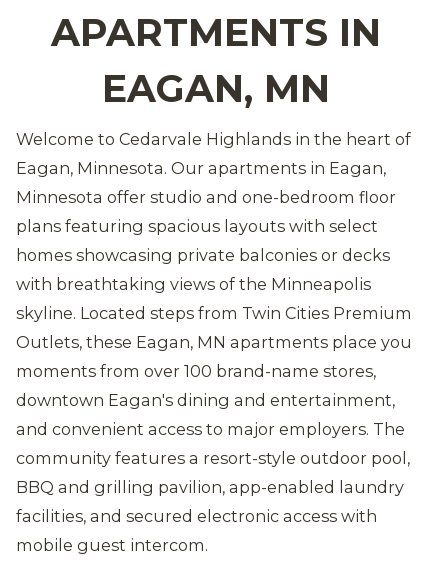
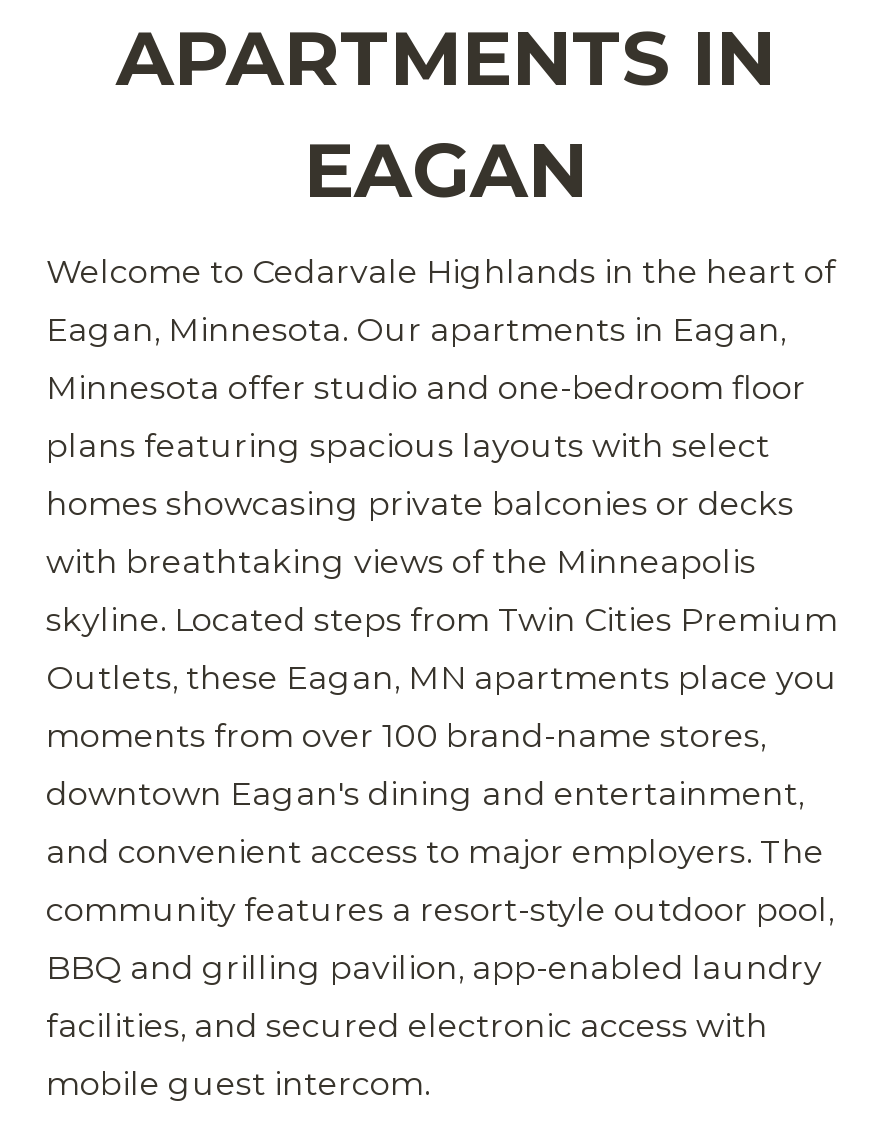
- EAGAN, MN
+ EAGAN
